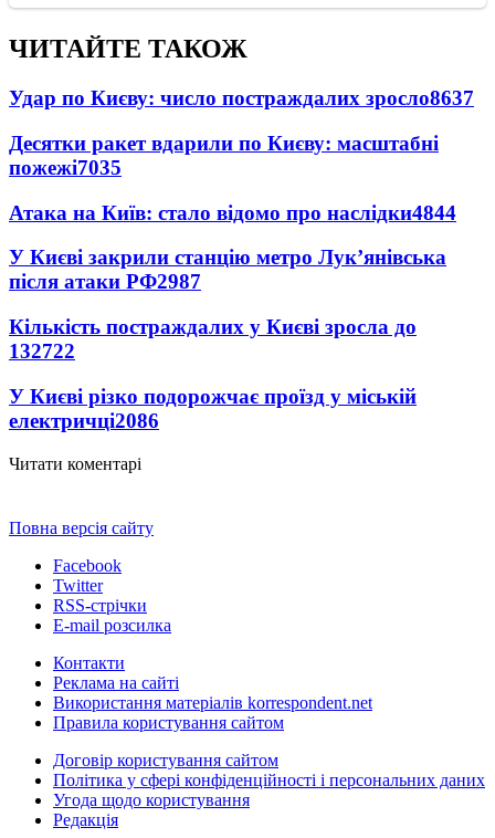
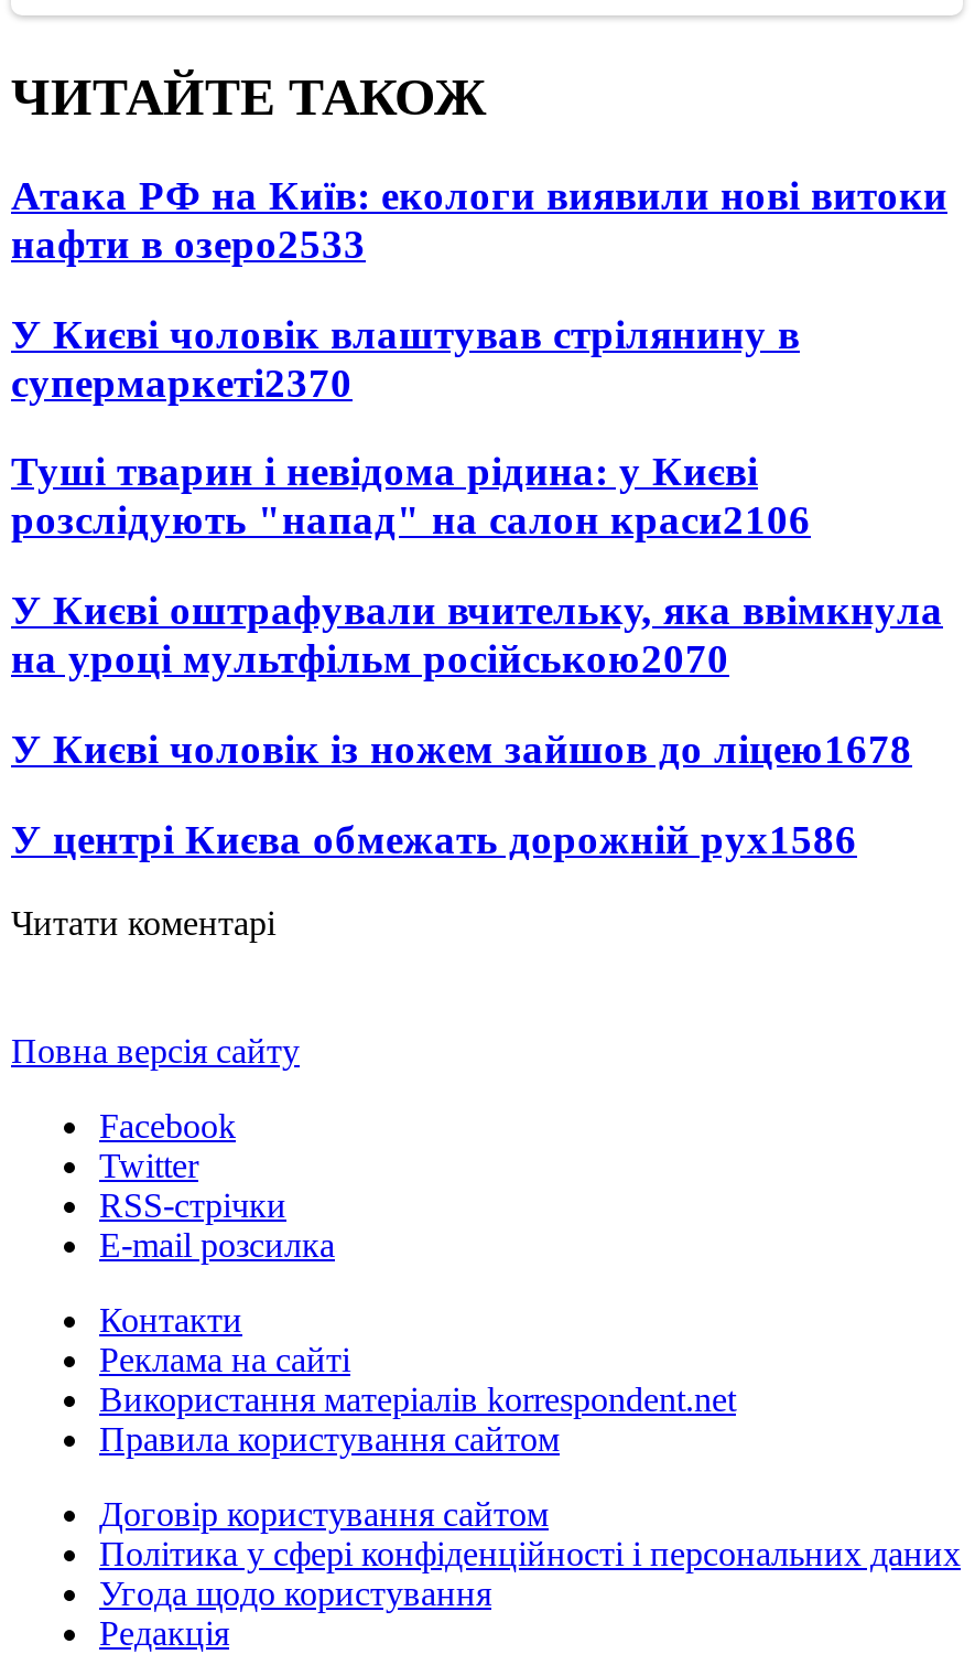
- Удар по Києву: число постраждалих зросло8637
+ Атака РФ на Київ: екологи виявили нові витоки
+ нафти в озеро2533

- Десятки ракет вдарили по Києву: масштабні
- пожежі7035
+ У Києві чоловік влаштував стрілянину в
+ супермаркеті2370

- Атака на Київ: стало відомо про наслідки4844
+ Туші тварин і невідома рідина: у Києві
+ розслідують "напад" на салон краси2106

- У Києві закрили станцію метро Лук’янівська
- після атаки РФ2987
+ У Києві оштрафували вчительку, яка ввімкнула
+ на уроці мультфільм російською2070

- Кількість постраждалих у Києві зросла до
- 132722
+ У Києві чоловік із ножем зайшов до ліцею1678

- У Києві різко подорожчає проїзд у міській
- електричці2086
+ У центрі Києва обмежать дорожній рух1586
